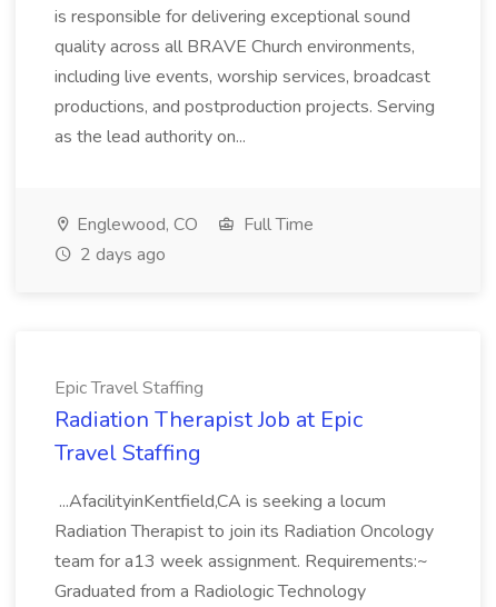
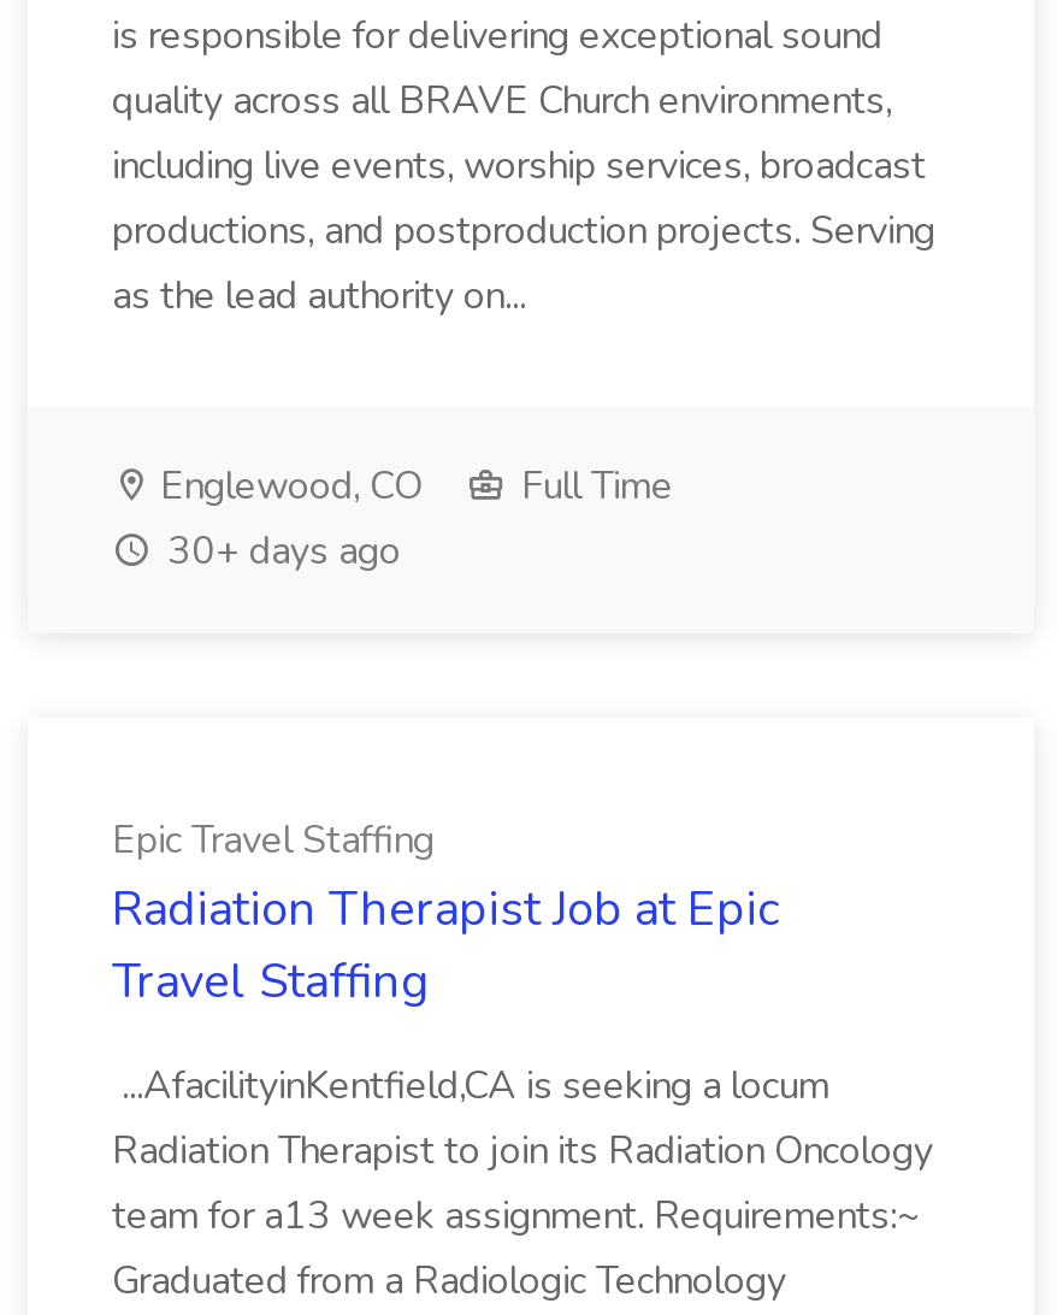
- 2 days ago
+ 30+ days ago
